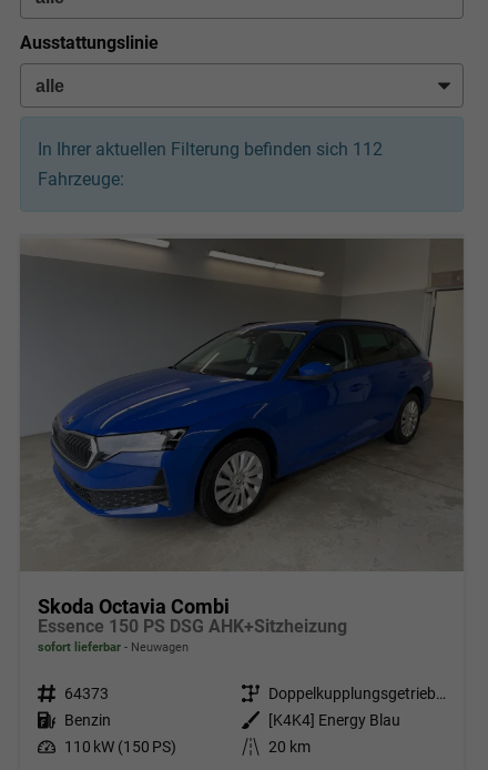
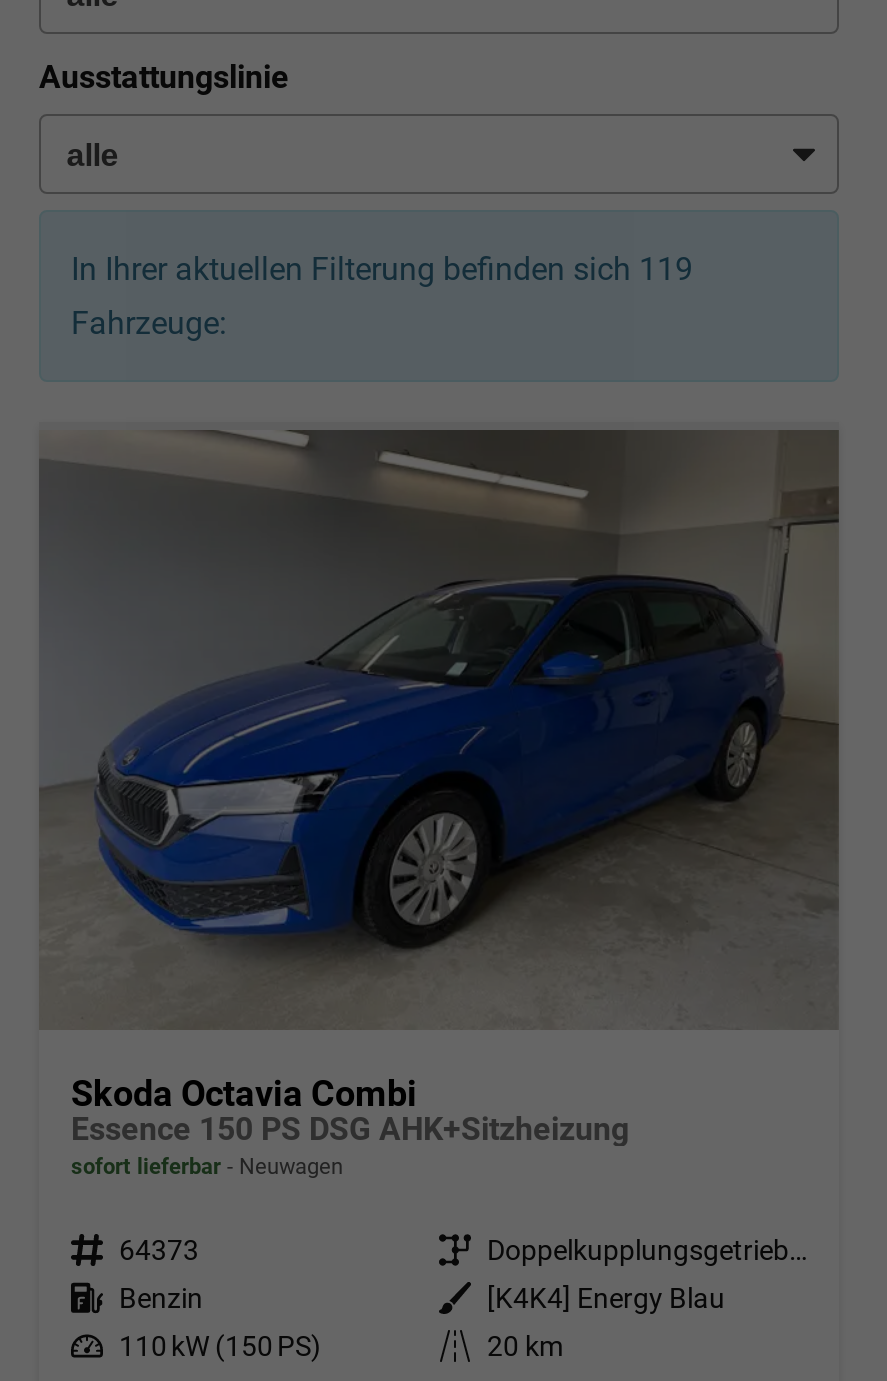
- In Ihrer aktuellen Filterung befinden sich 112
+ In Ihrer aktuellen Filterung befinden sich 119
